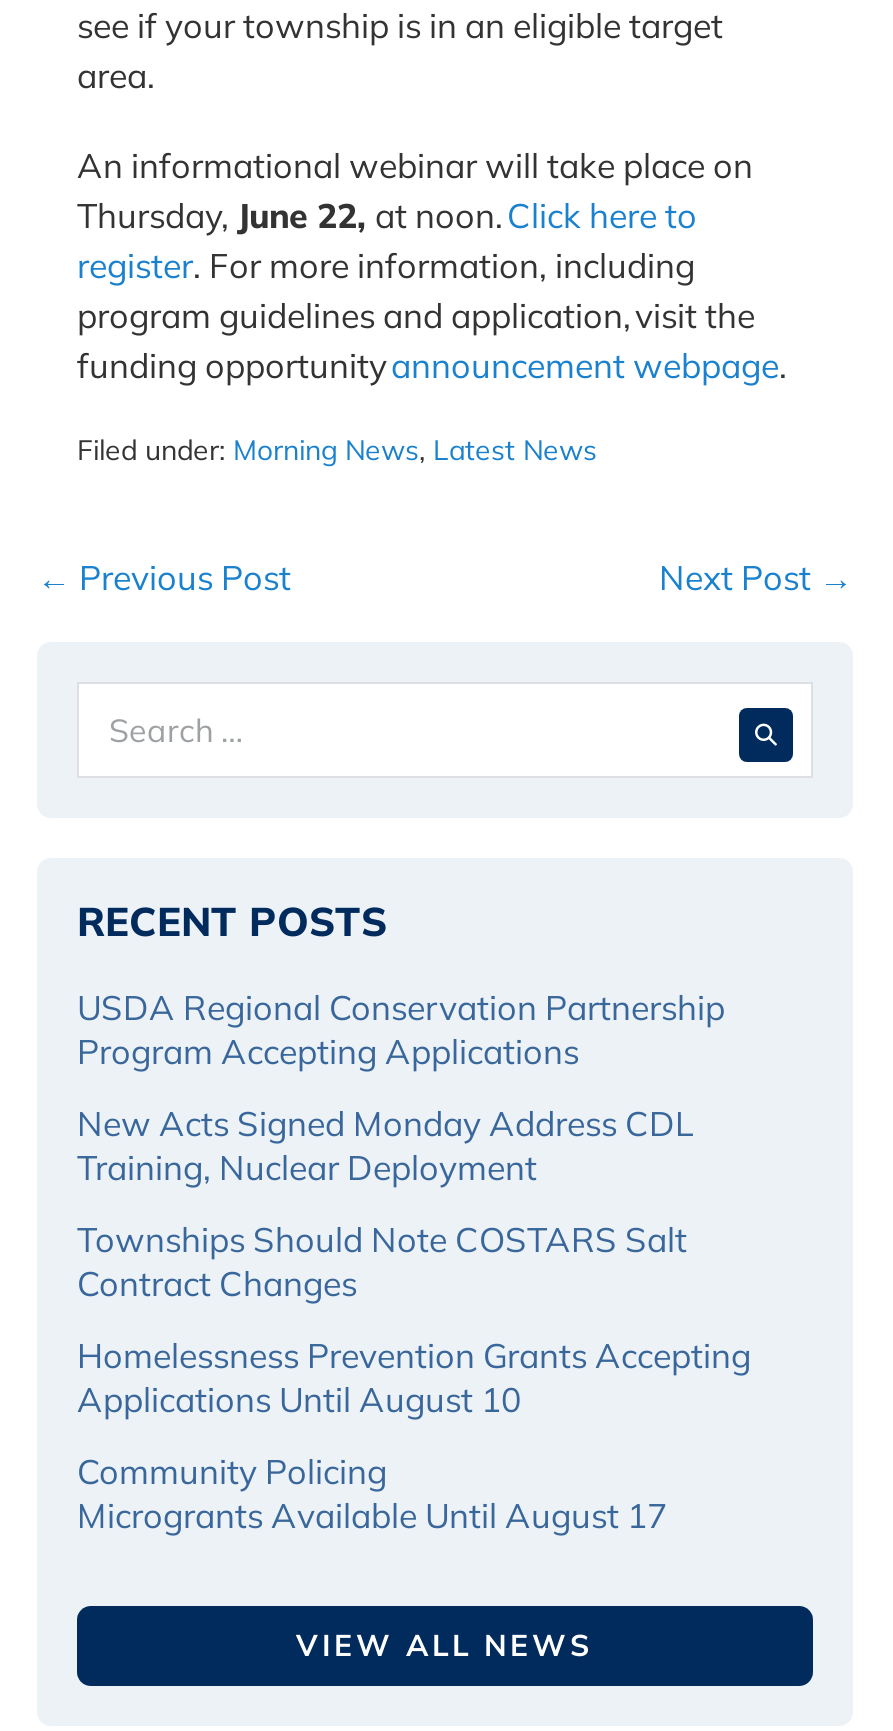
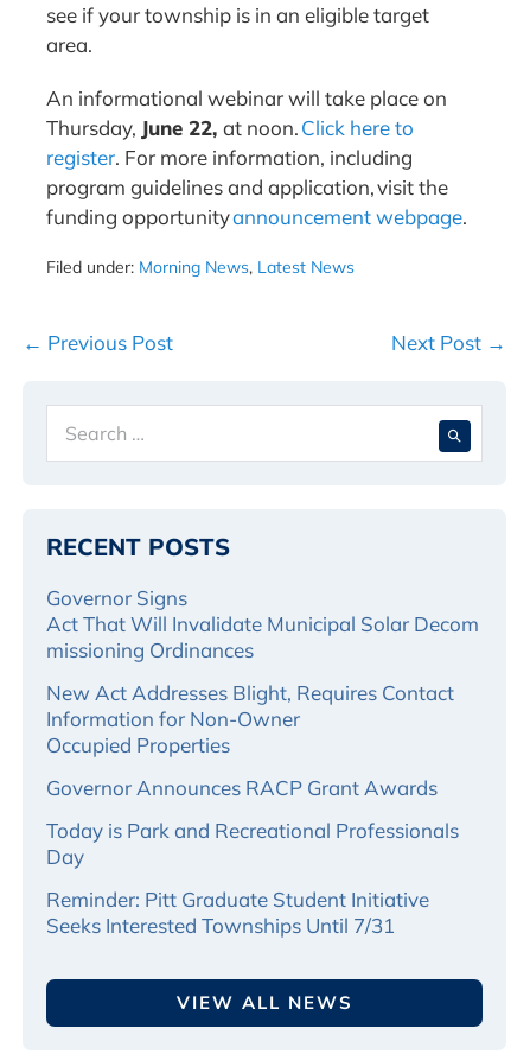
- USDA Regional Conservation Partnership
- Program Accepting Applications
+ Governor Signs
+ Act That Will Invalidate Municipal Solar Decom
+ missioning Ordinances

- New Acts Signed Monday Address CDL
- Training, Nuclear Deployment
+ New Act Addresses Blight, Requires Contact
+ Information for Non-Owner
+ Occupied Properties

- Townships Should Note COSTARS Salt
- Contract Changes
+ Governor Announces RACP Grant Awards

- Homelessness Prevention Grants Accepting
- Applications Until August 10
+ Today is Park and Recreational Professionals
+ Day

- Community Policing
- Microgrants Available Until August 17
+ Reminder: Pitt Graduate Student Initiative
+ Seeks Interested Townships Until 7/31
